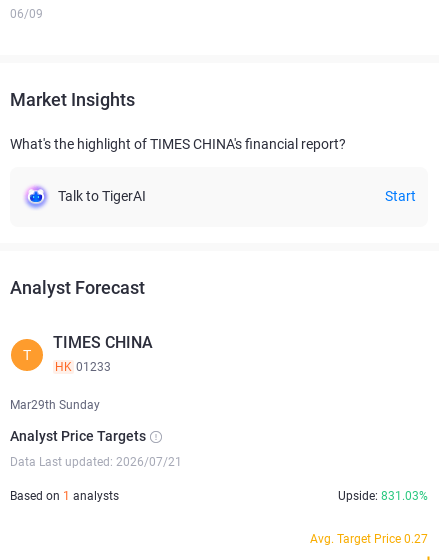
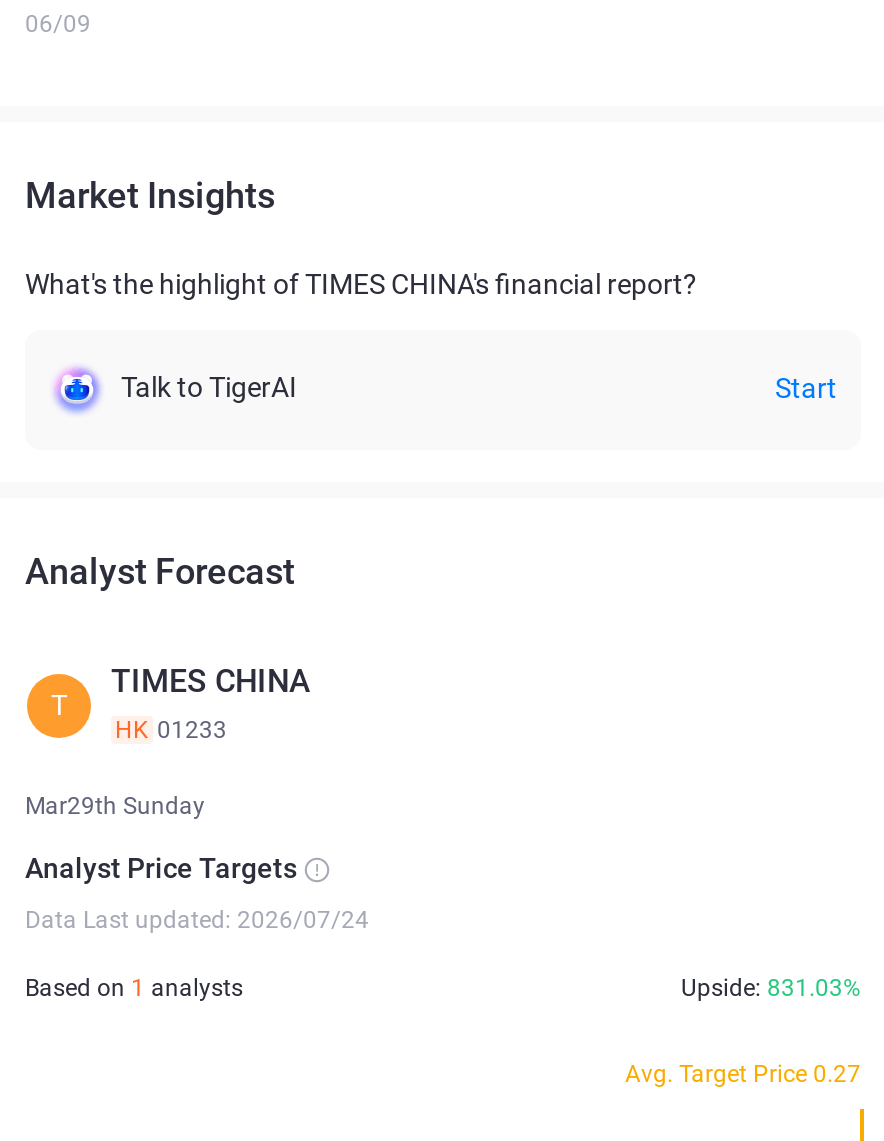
- Data Last updated: 2026/07/21
+ Data Last updated: 2026/07/24
